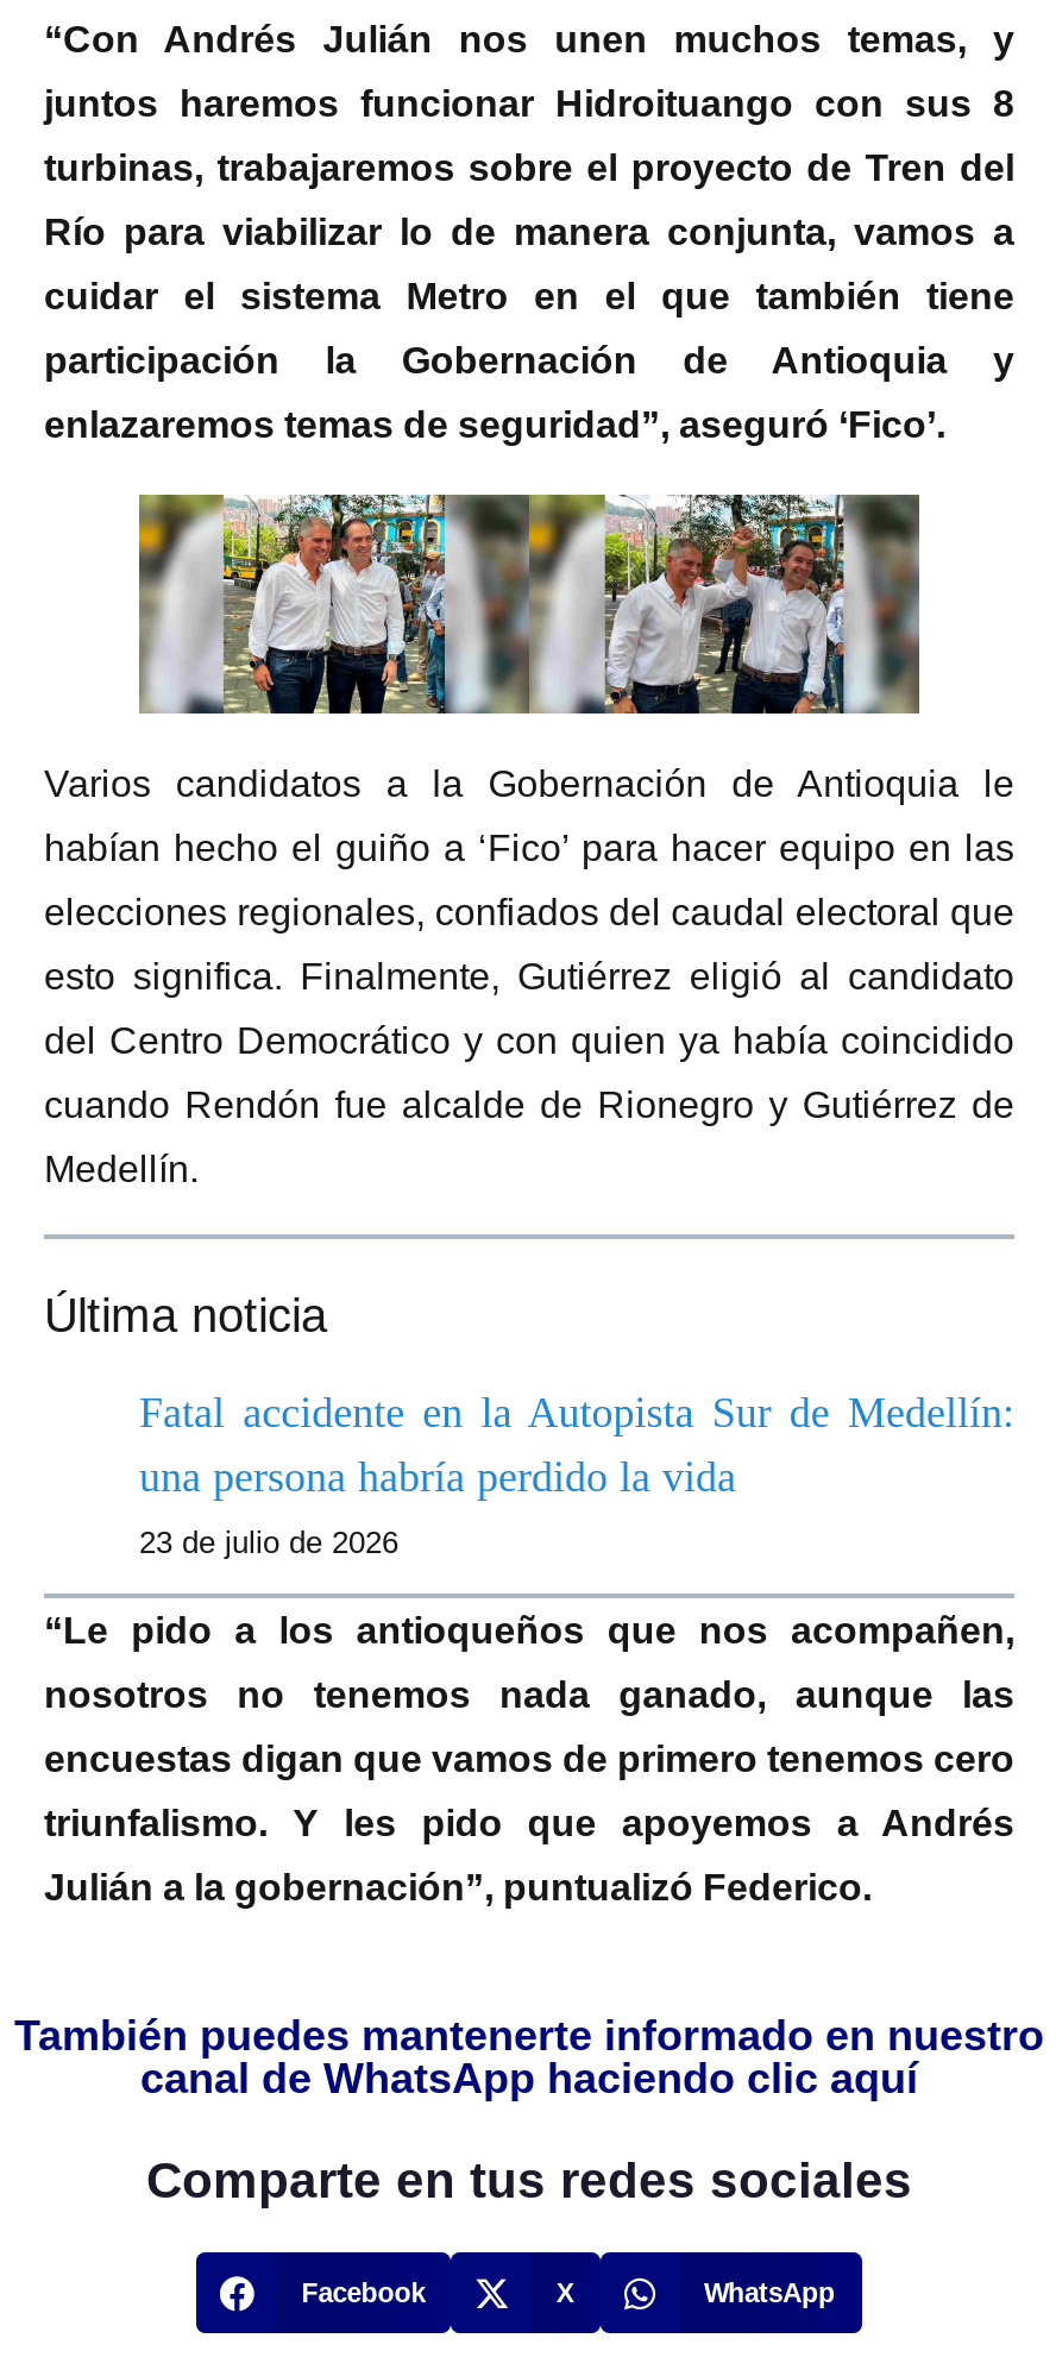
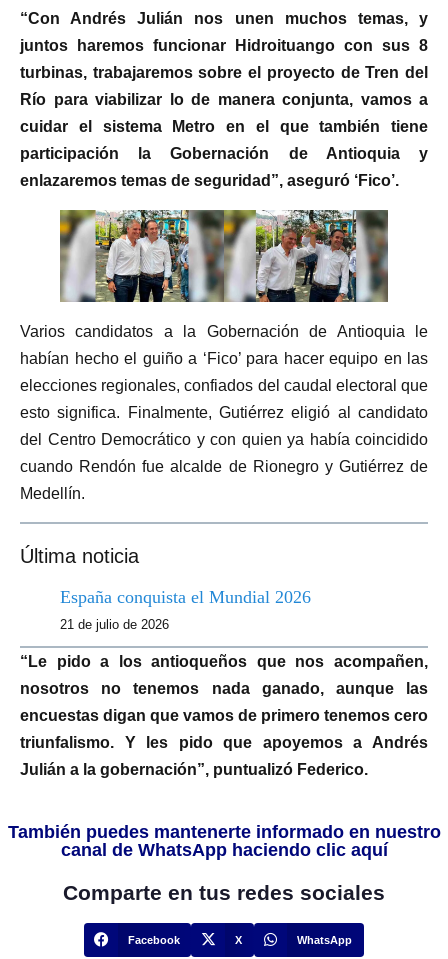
- Fatal accidente en la Autopista Sur de Medellín:
- una persona habría perdido la vida
+ España conquista el Mundial 2026

- 23 de julio de 2026
+ 21 de julio de 2026
